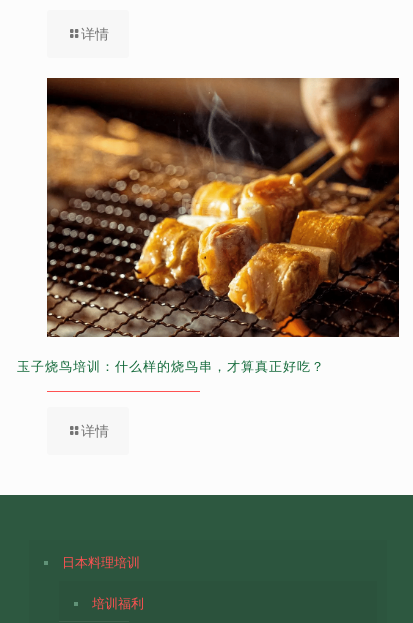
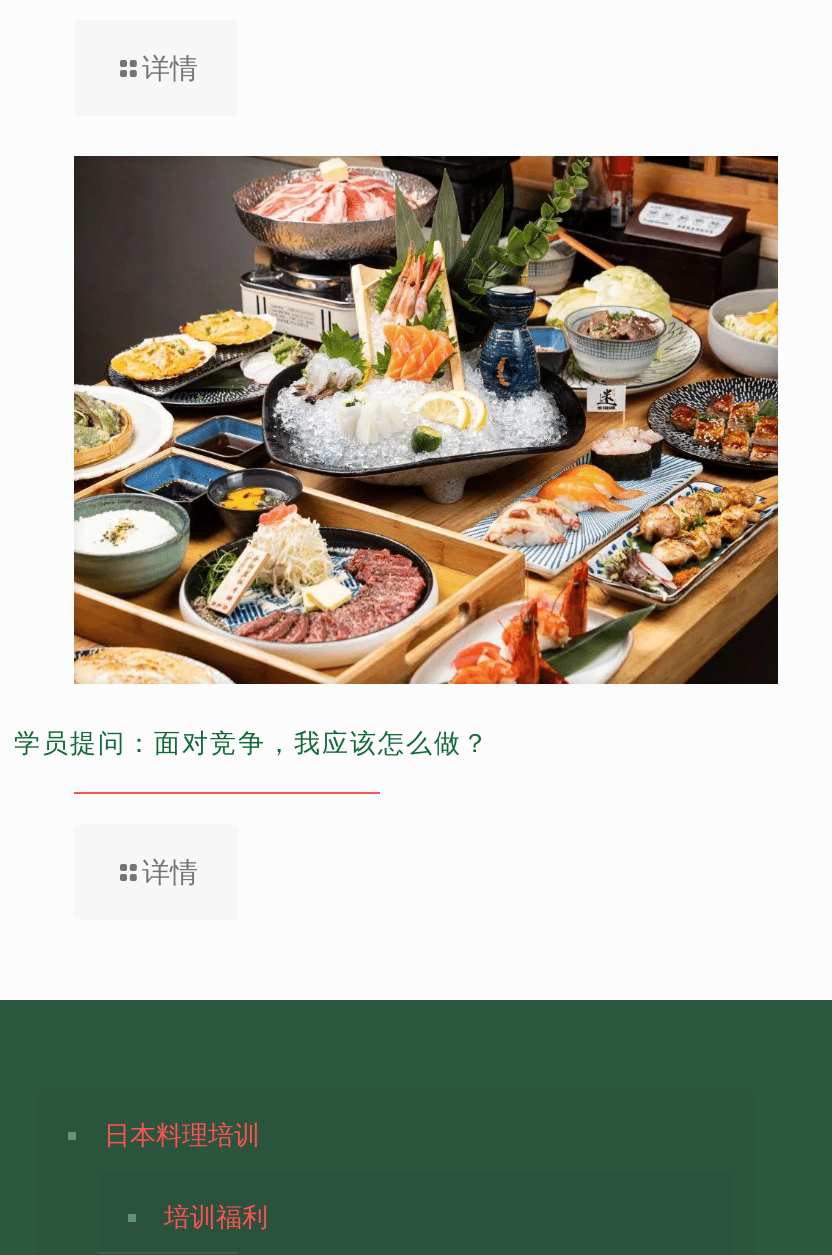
- [image]
- 玉子烧鸟培训：什么样的烧鸟串，才算真正好吃？
+ [image]
+ 学员提问：面对竞争，我应该怎么做？
